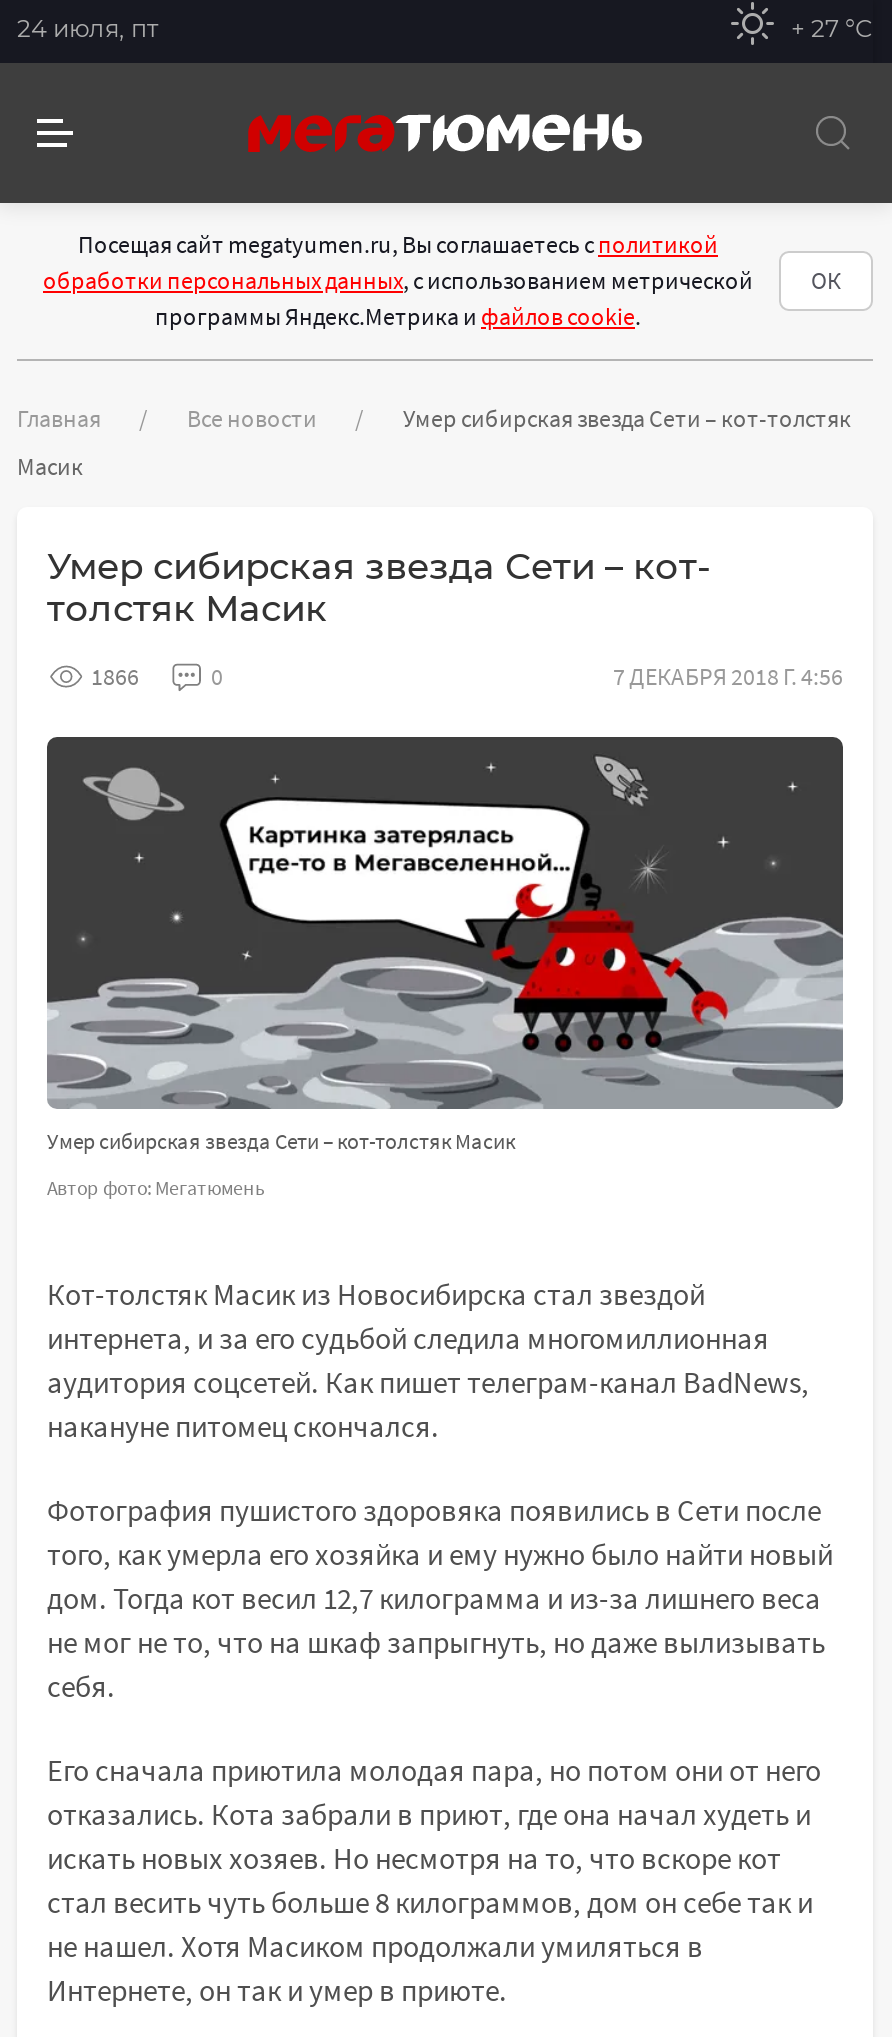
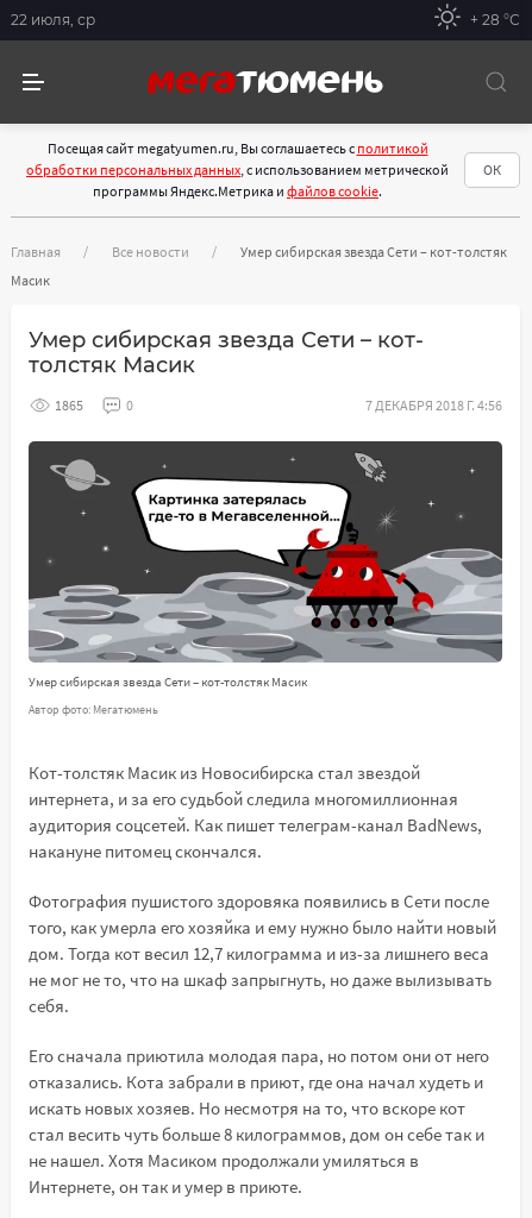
- 24 июля, пт
+ 22 июля, ср

- + 27 °С
+ + 28 °С

- 1866
+ 1865
